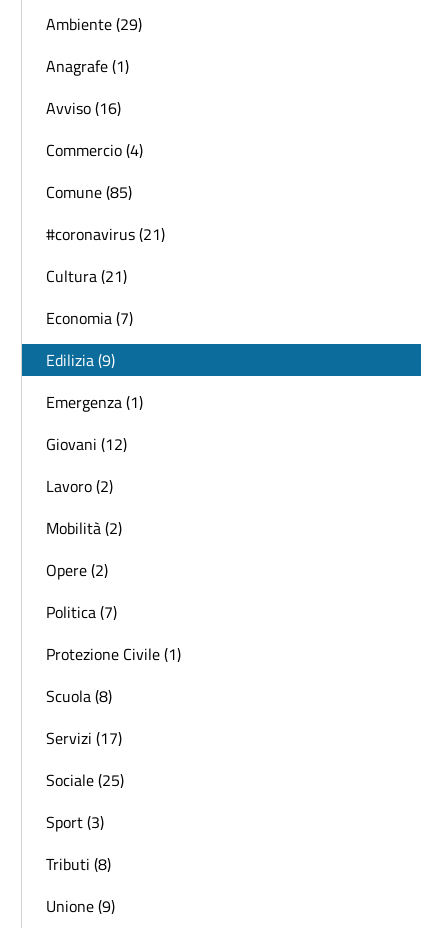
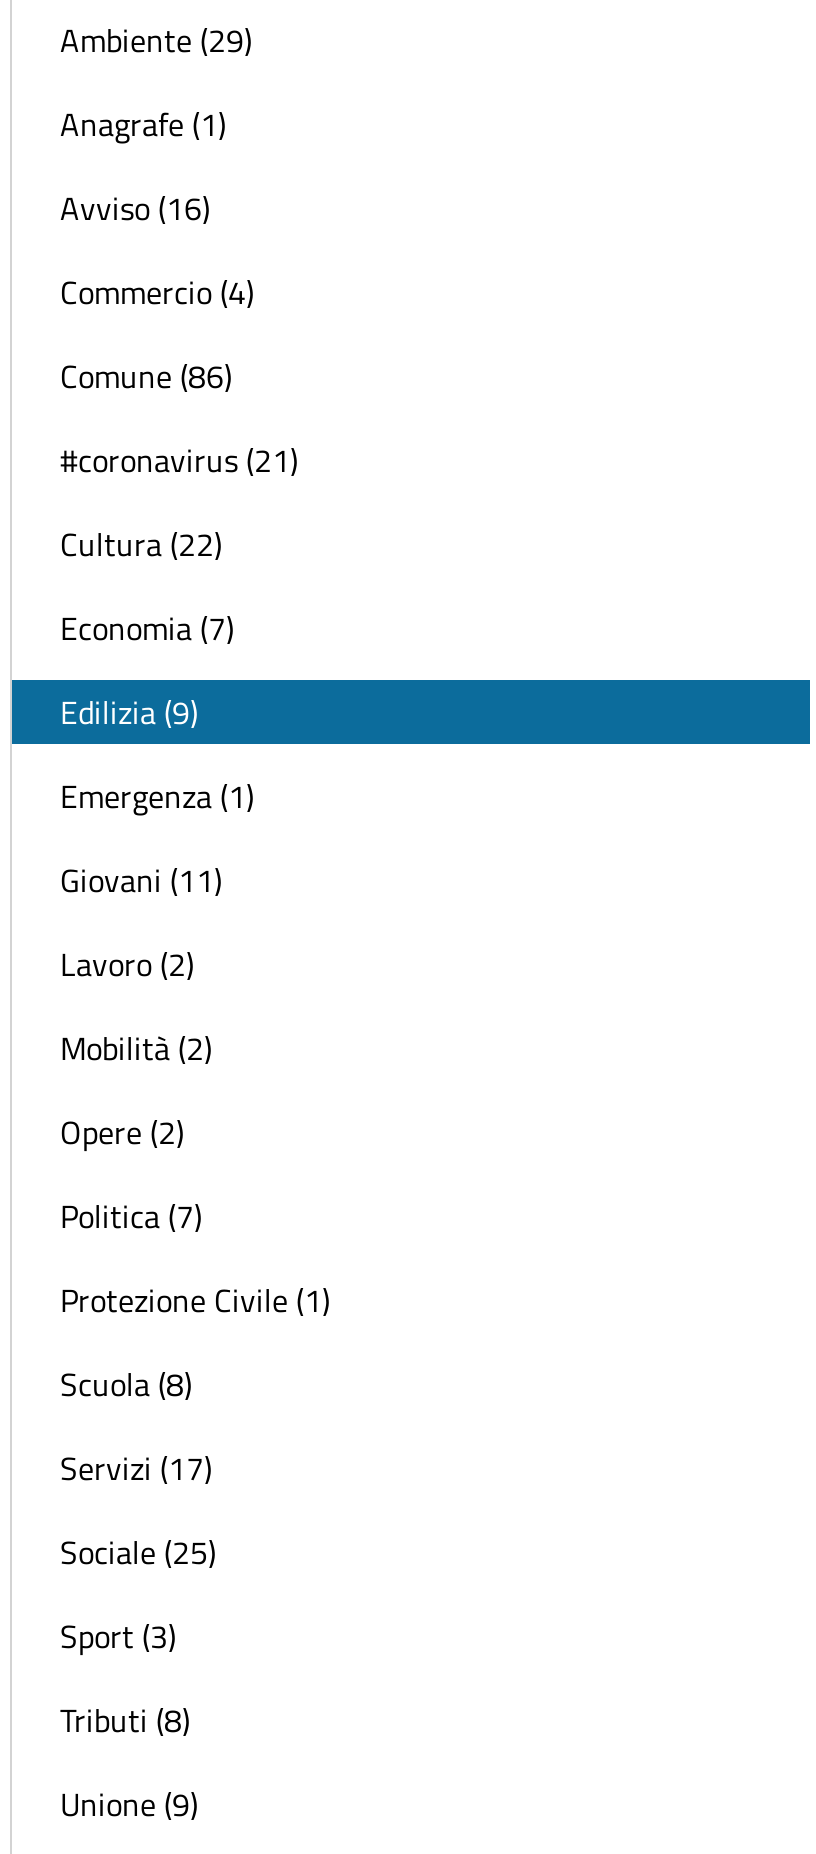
- Comune (85)
+ Comune (86)

- Cultura (21)
+ Cultura (22)

- Giovani (12)
+ Giovani (11)
